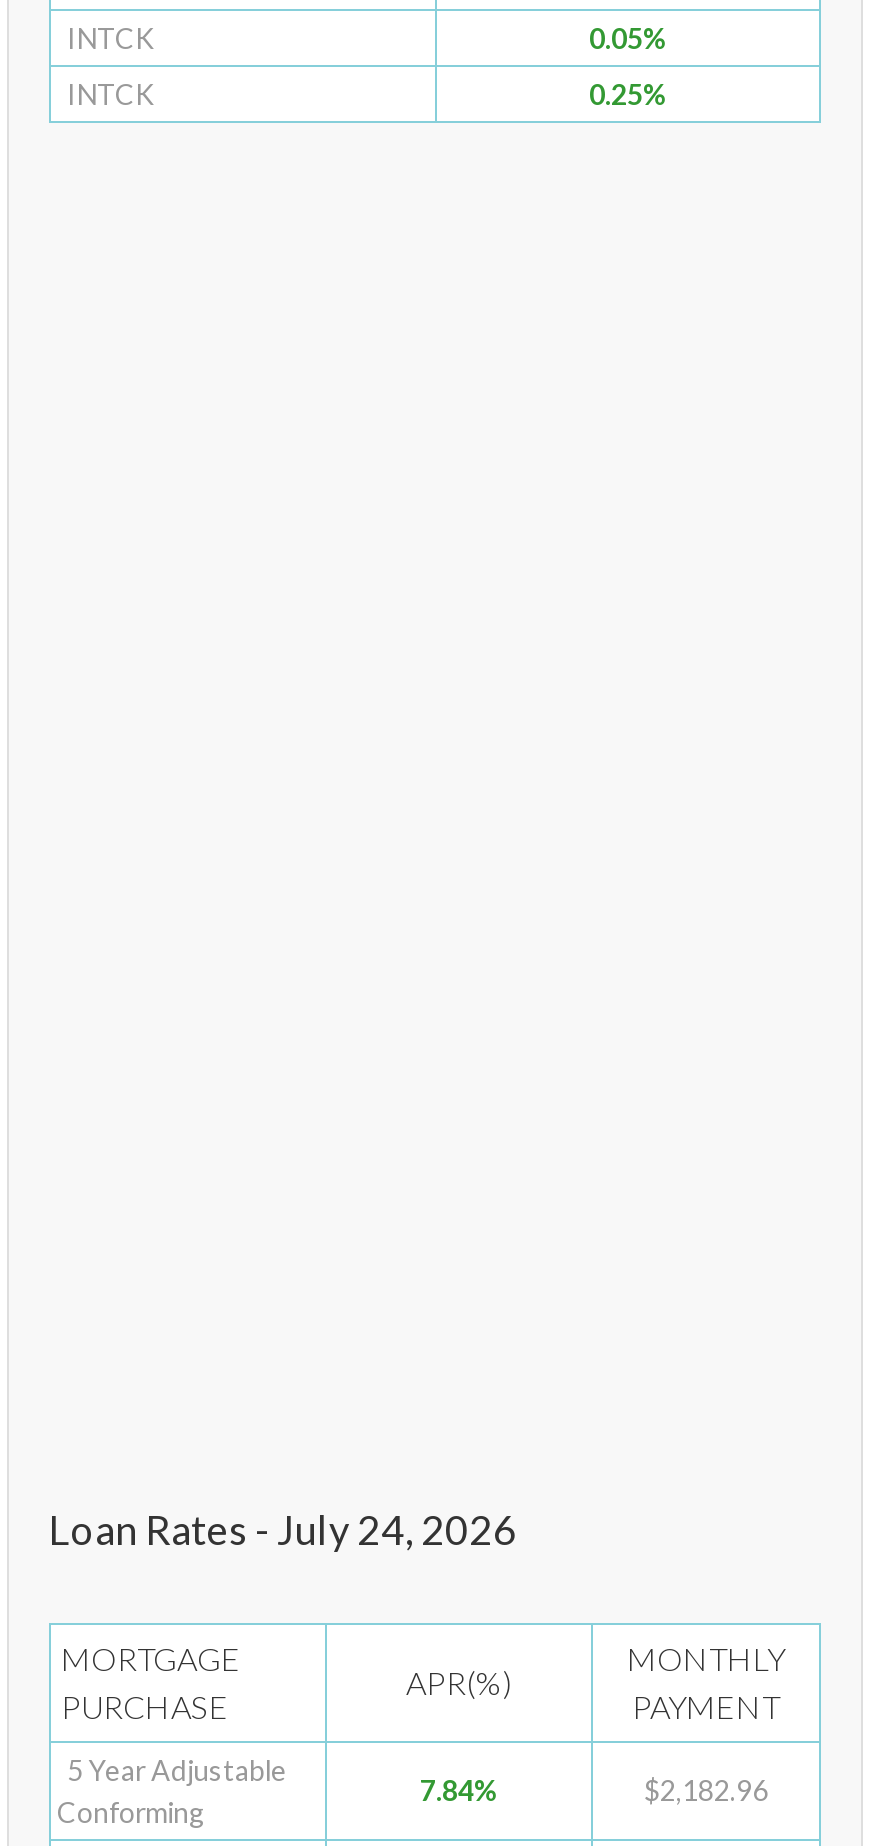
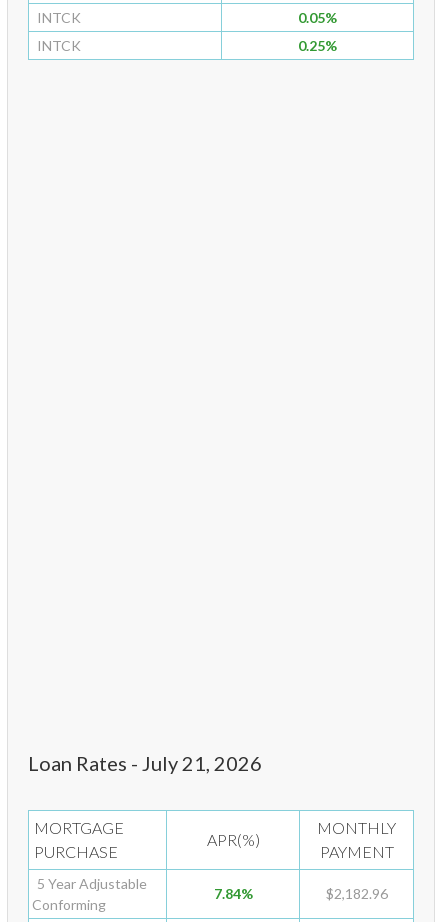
- Loan Rates - July 24, 2026
+ Loan Rates - July 21, 2026
